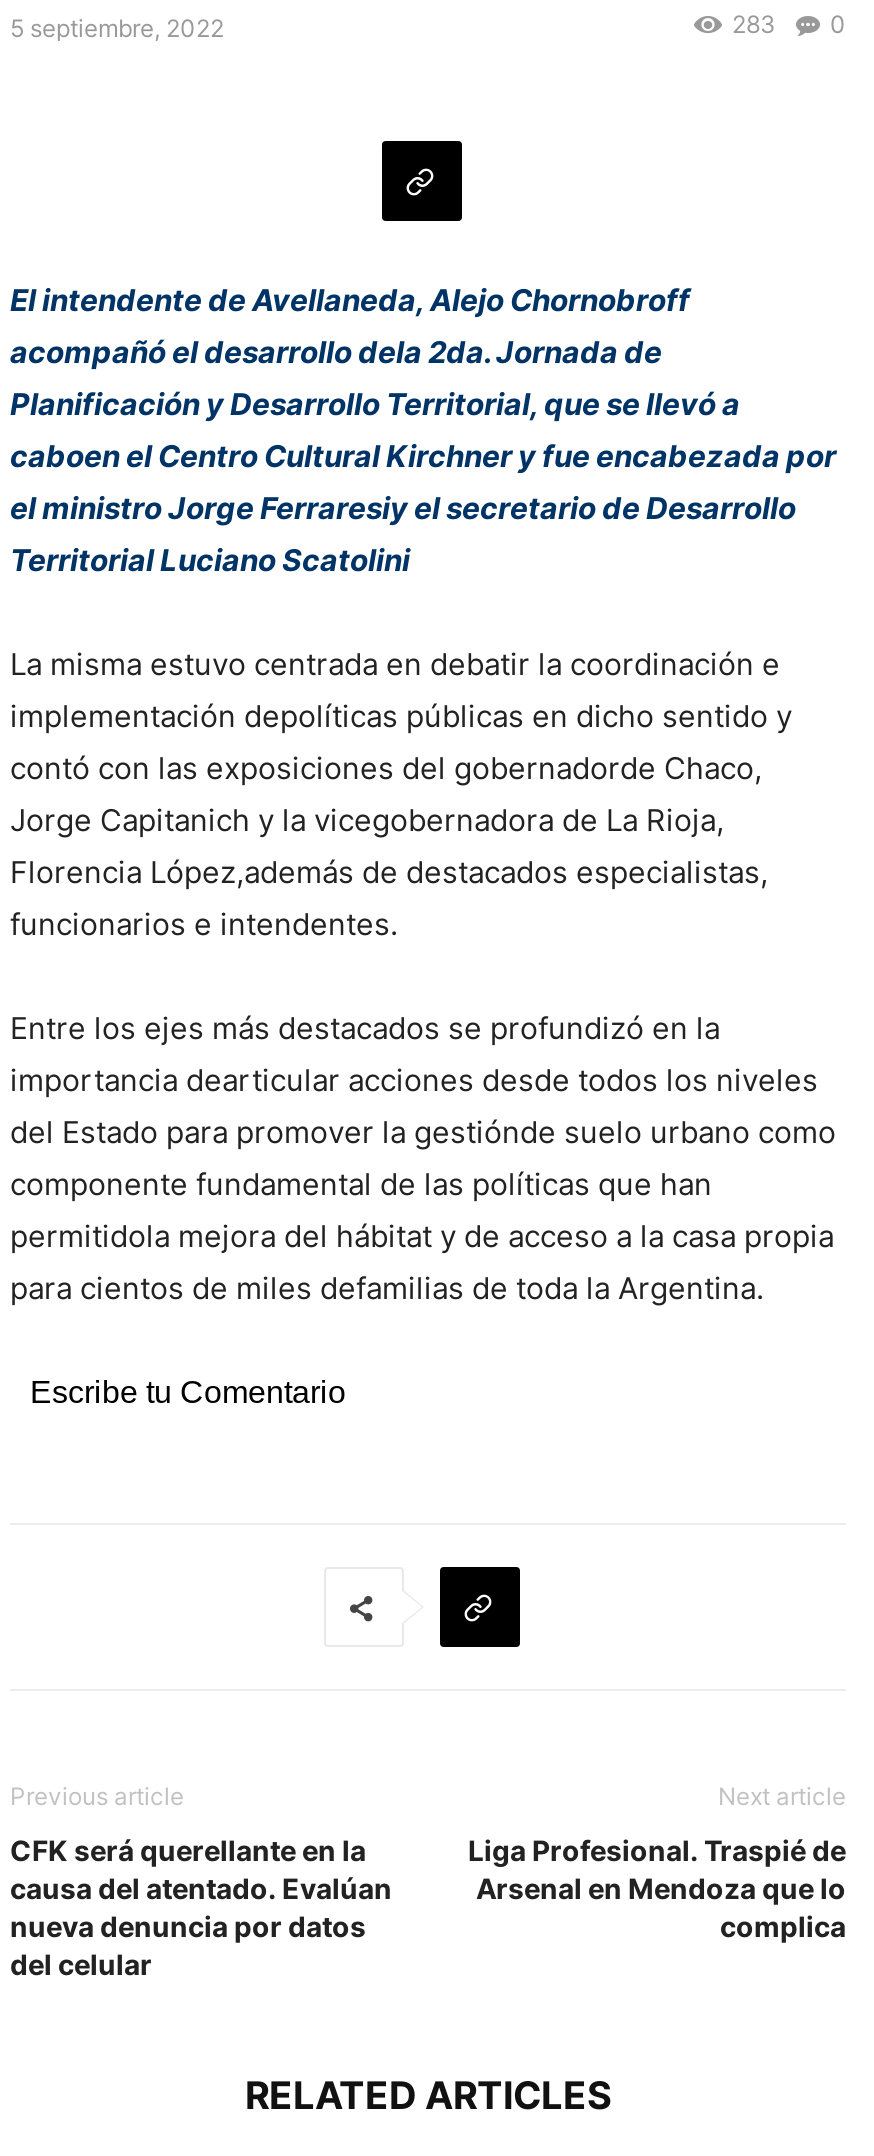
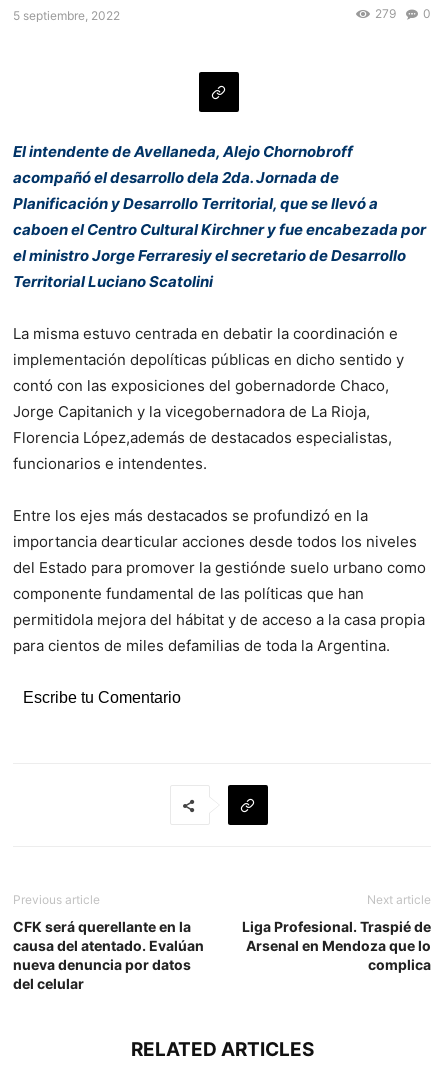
- 283 0
+ 279 0
